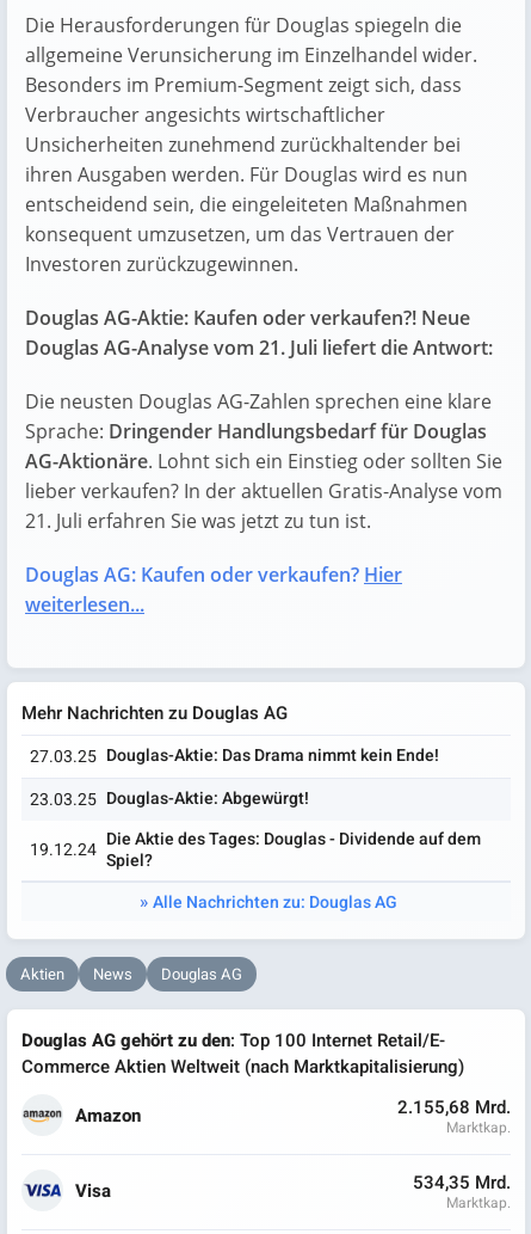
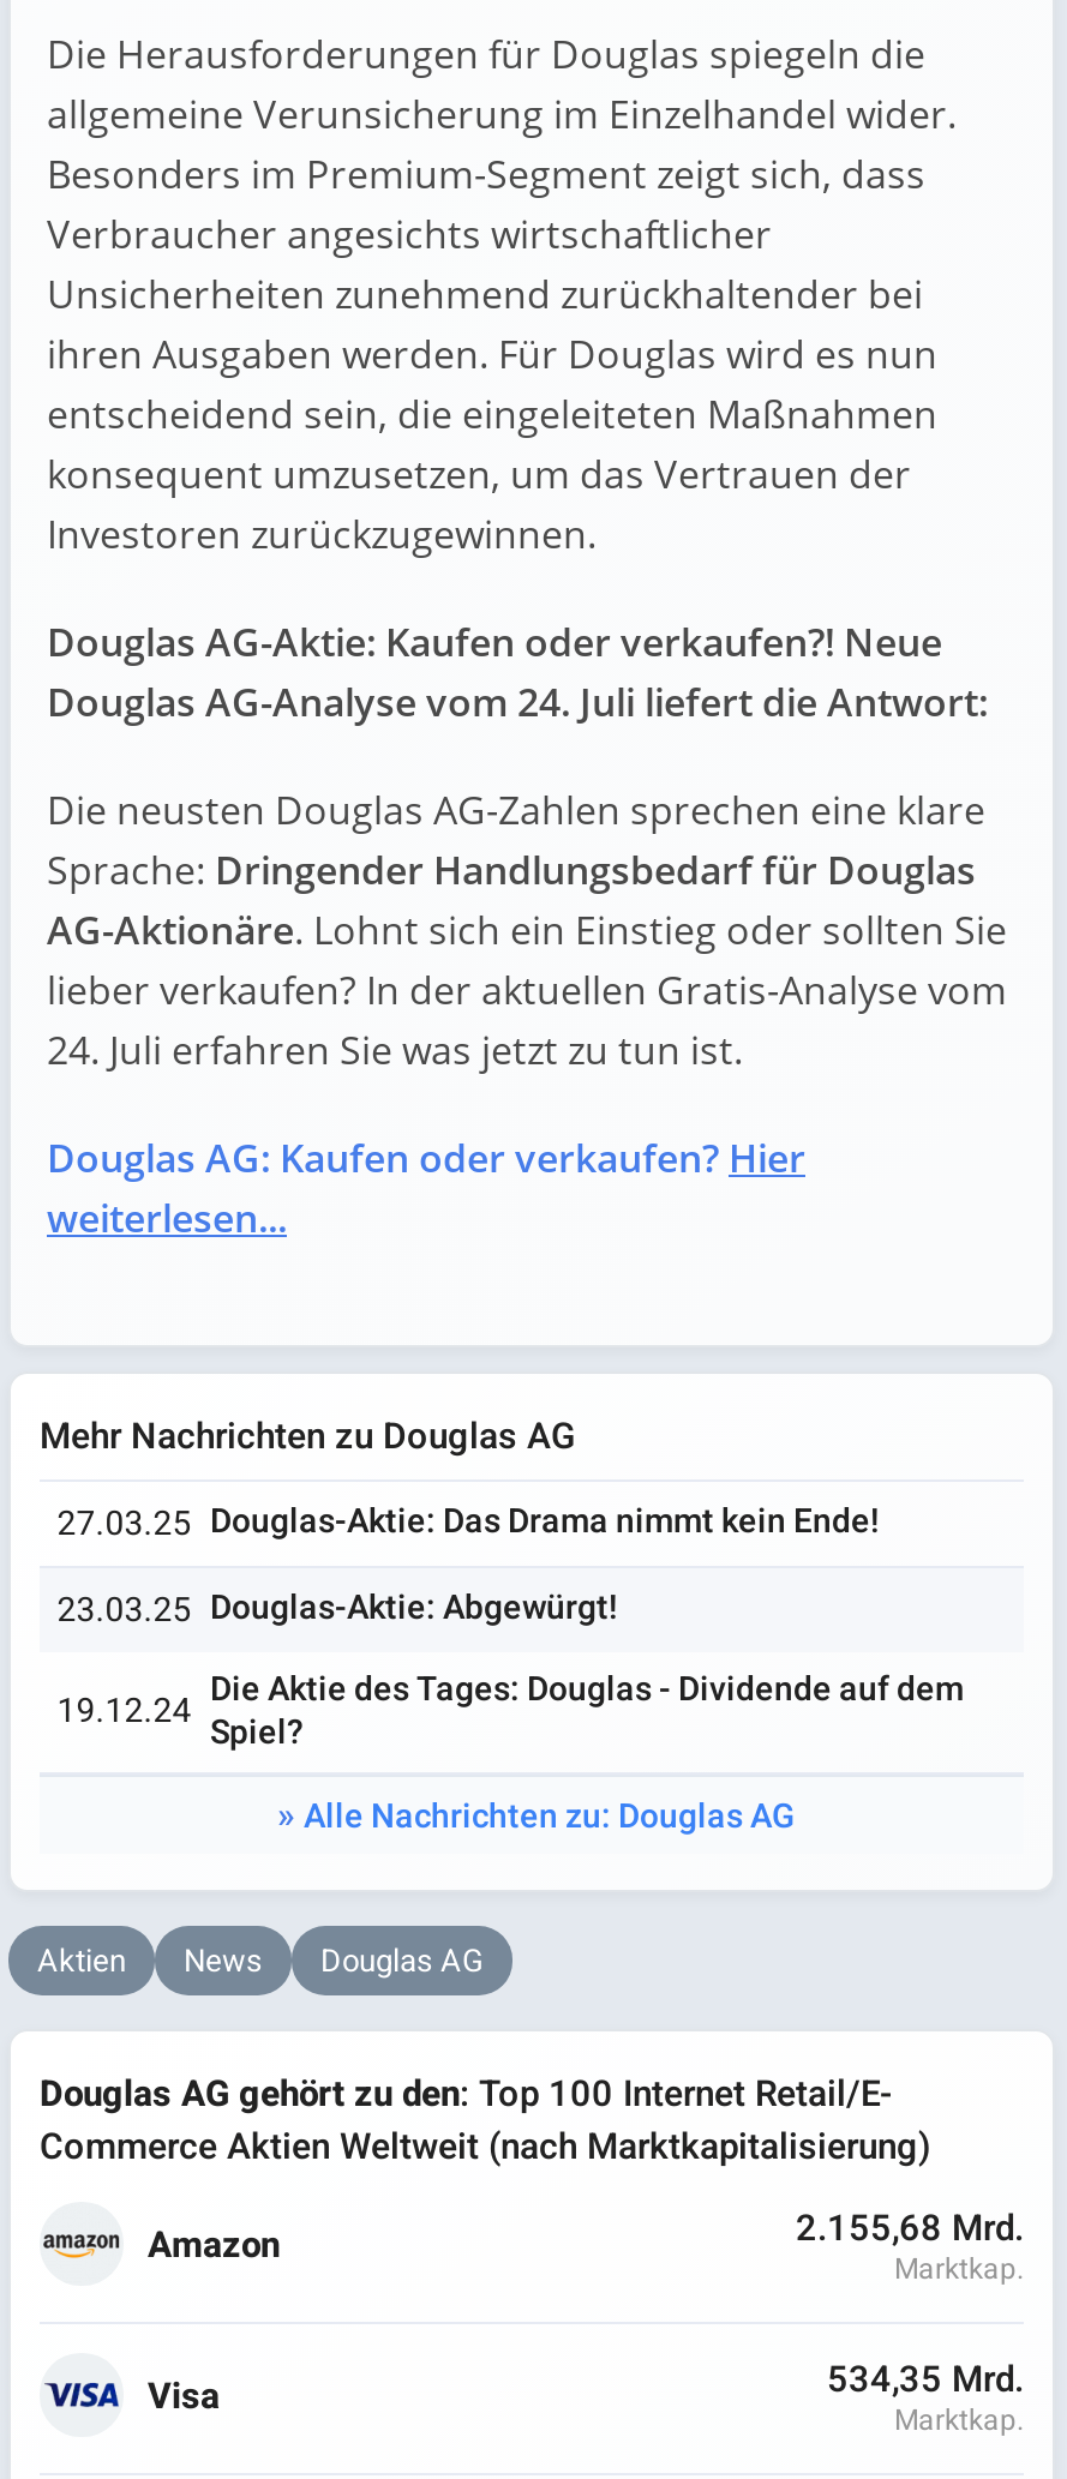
- Douglas AG-Analyse vom 21. Juli liefert die Antwort:
+ Douglas AG-Analyse vom 24. Juli liefert die Antwort:

- 21. Juli erfahren Sie was jetzt zu tun ist.
+ 24. Juli erfahren Sie was jetzt zu tun ist.
